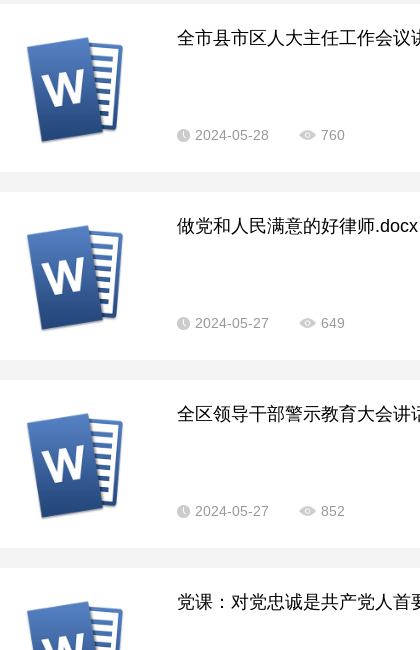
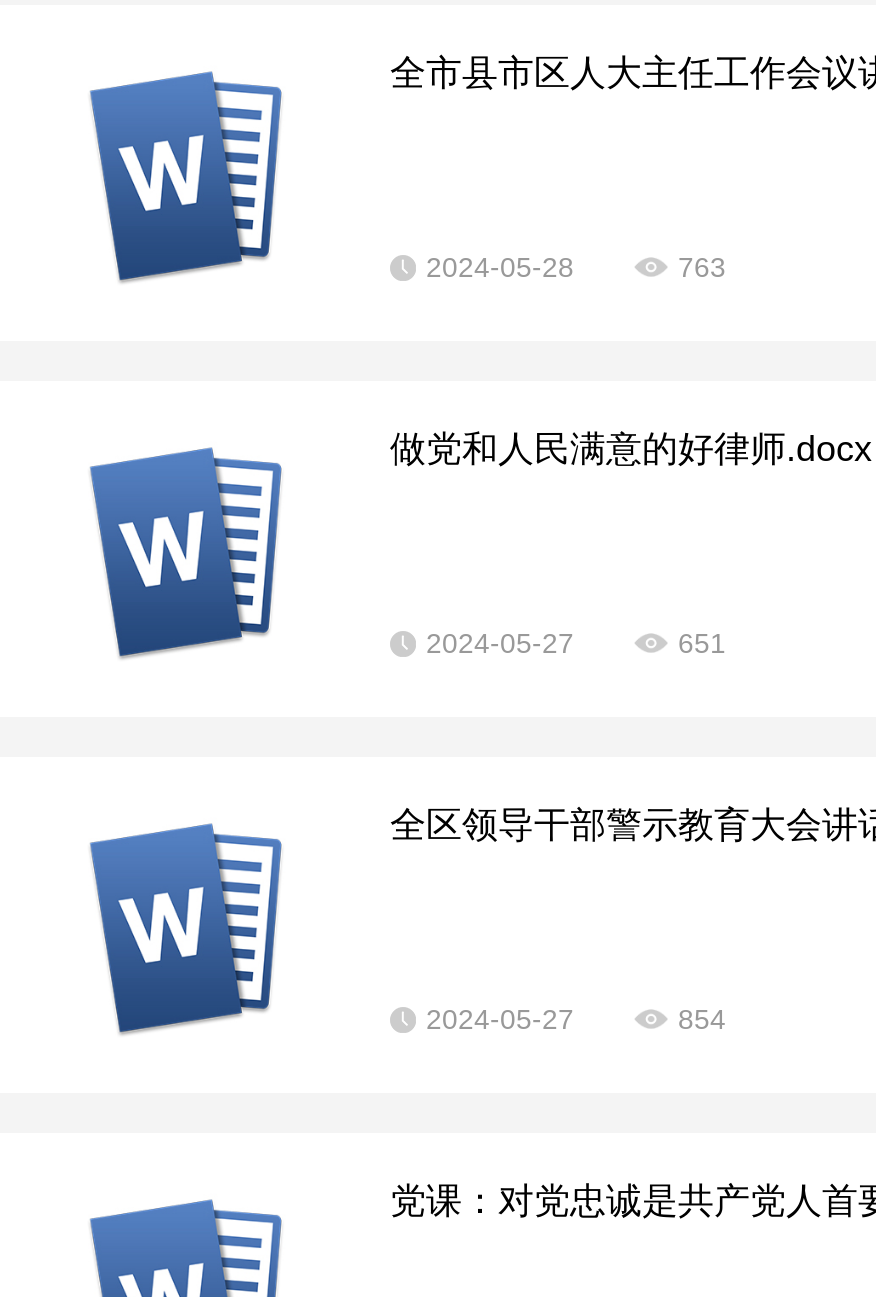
- 760
+ 763

- 649
+ 651

- 852
+ 854
